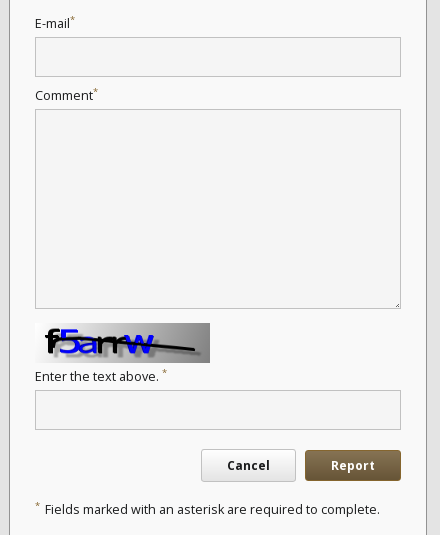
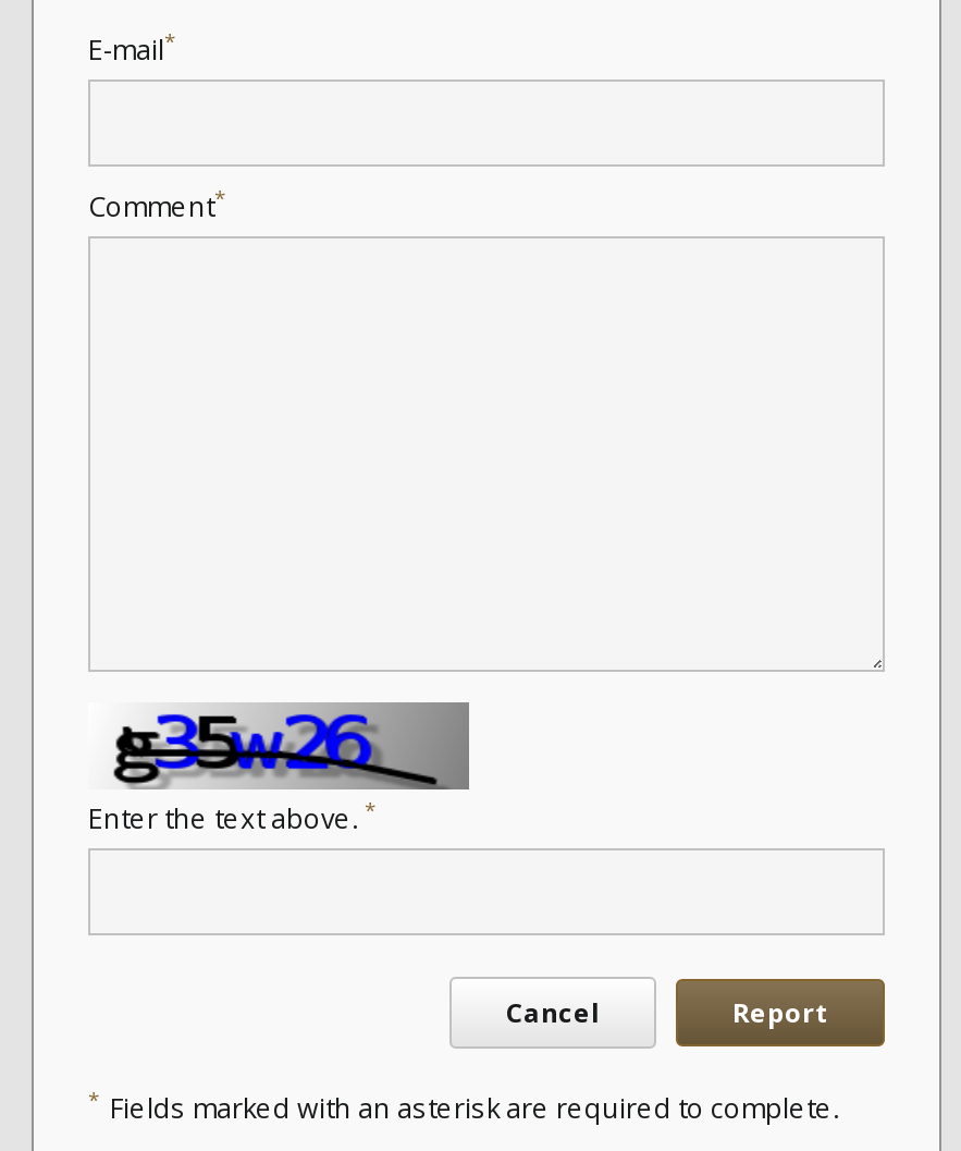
- [image]
+ [image]
